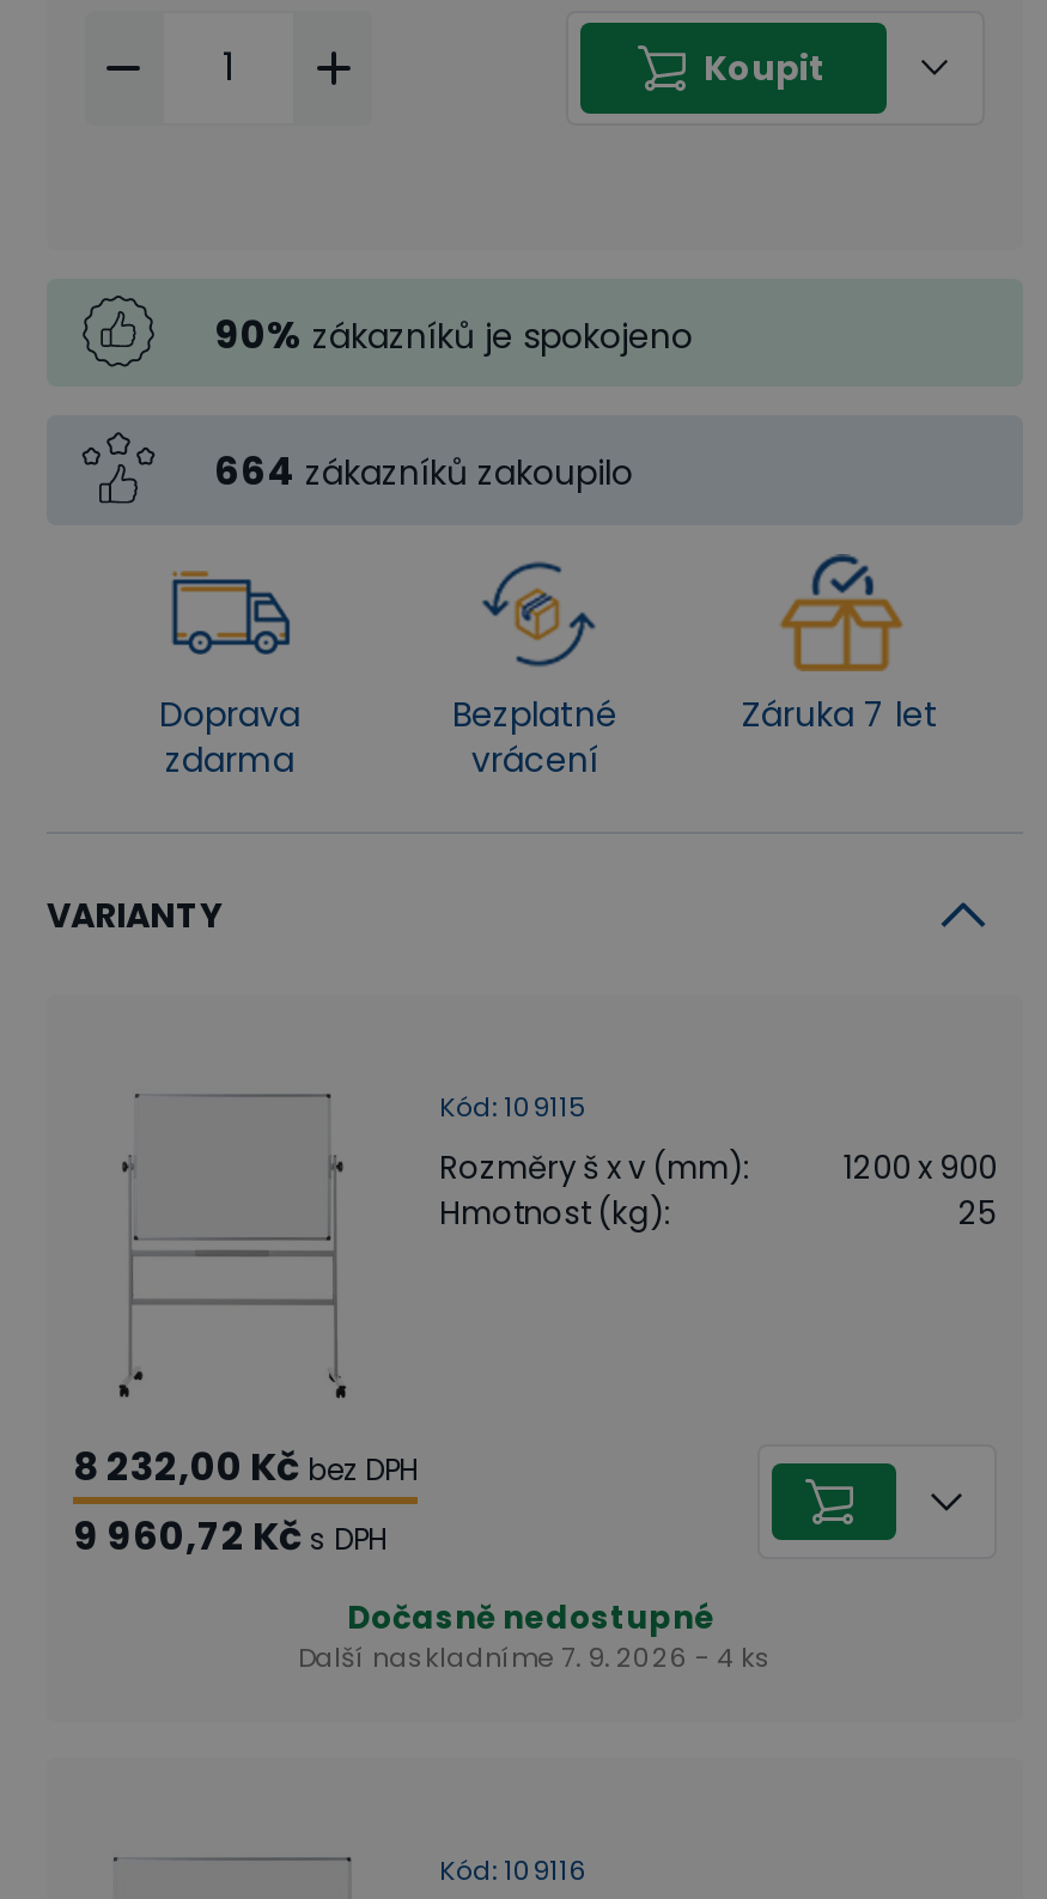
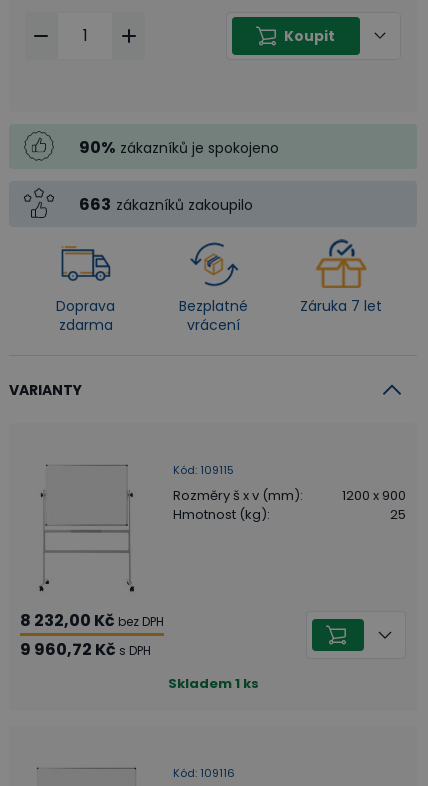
- 664 zákazníků zakoupilo
+ 663 zákazníků zakoupilo

- Dočasně nedostupné
- Další naskladníme 7. 9. 2026 - 4 ks
+ Skladem 1 ks
